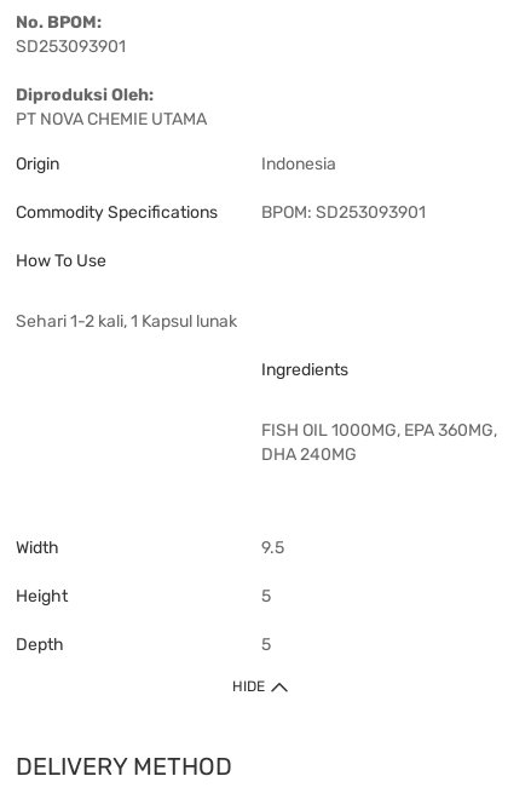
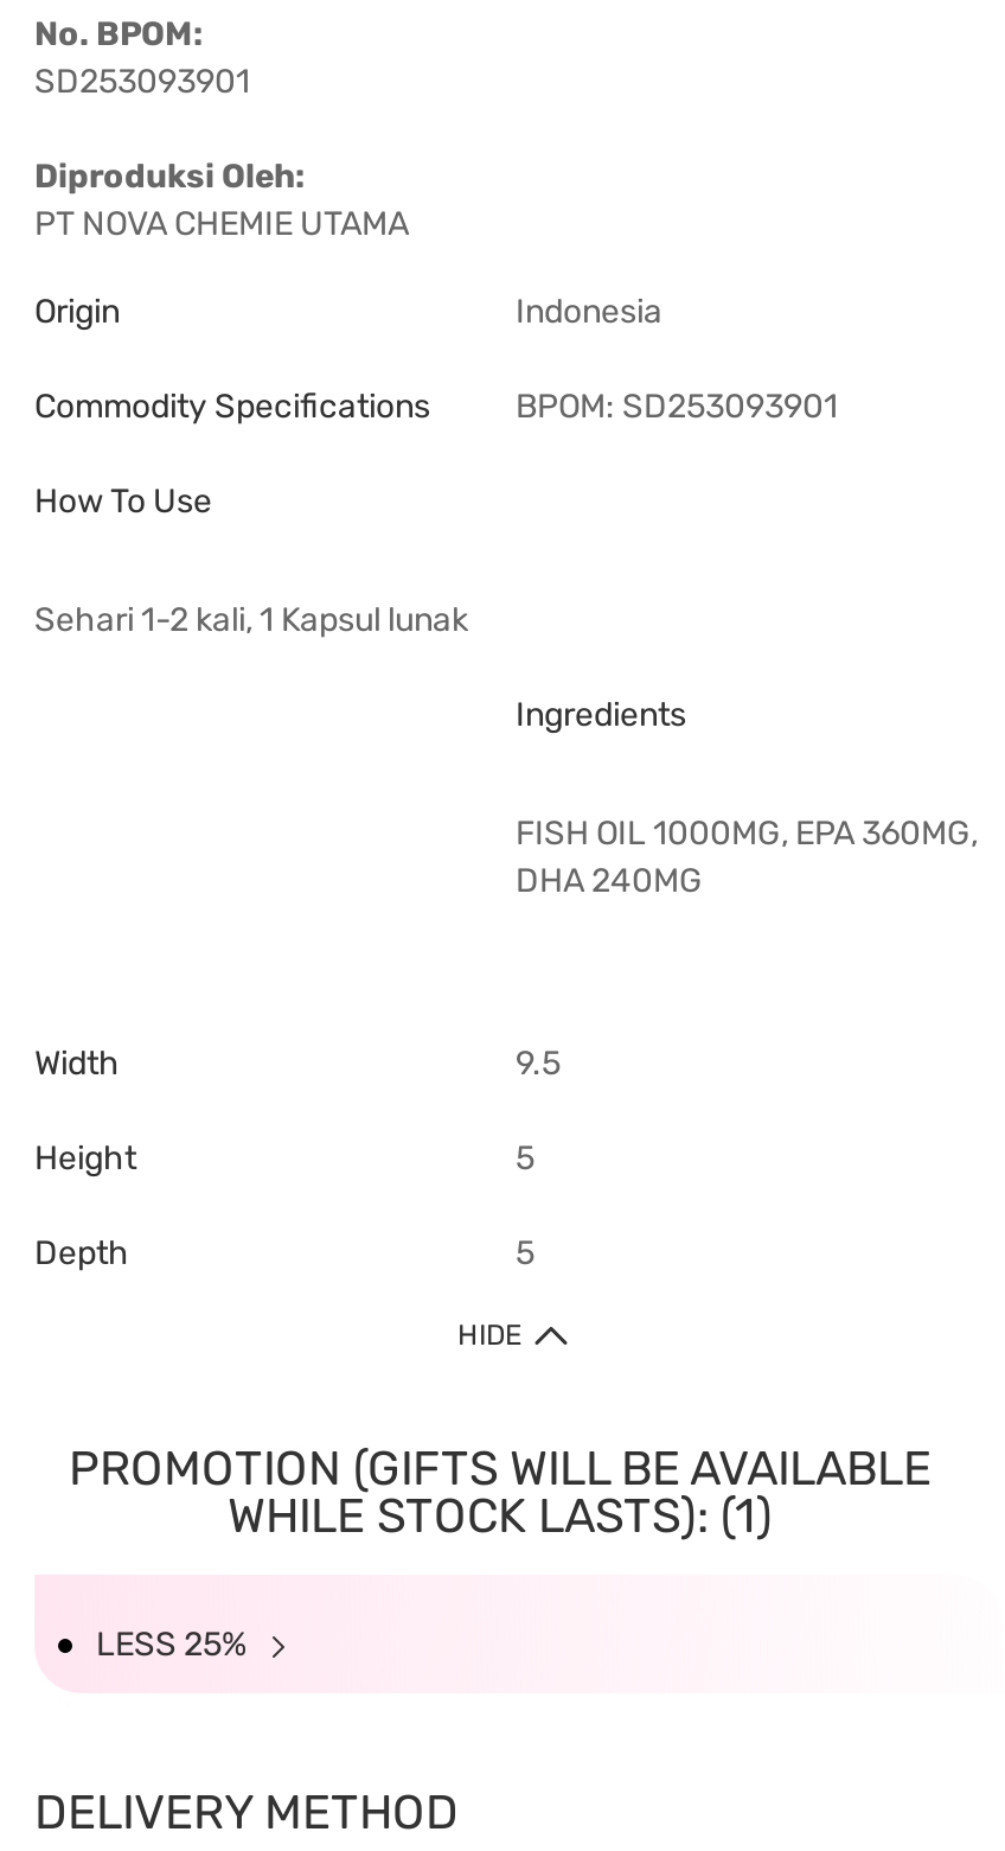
+ PROMOTION (GIFTS WILL BE AVAILABLE
+ WHILE STOCK LASTS): (1)
+ LESS 25%
